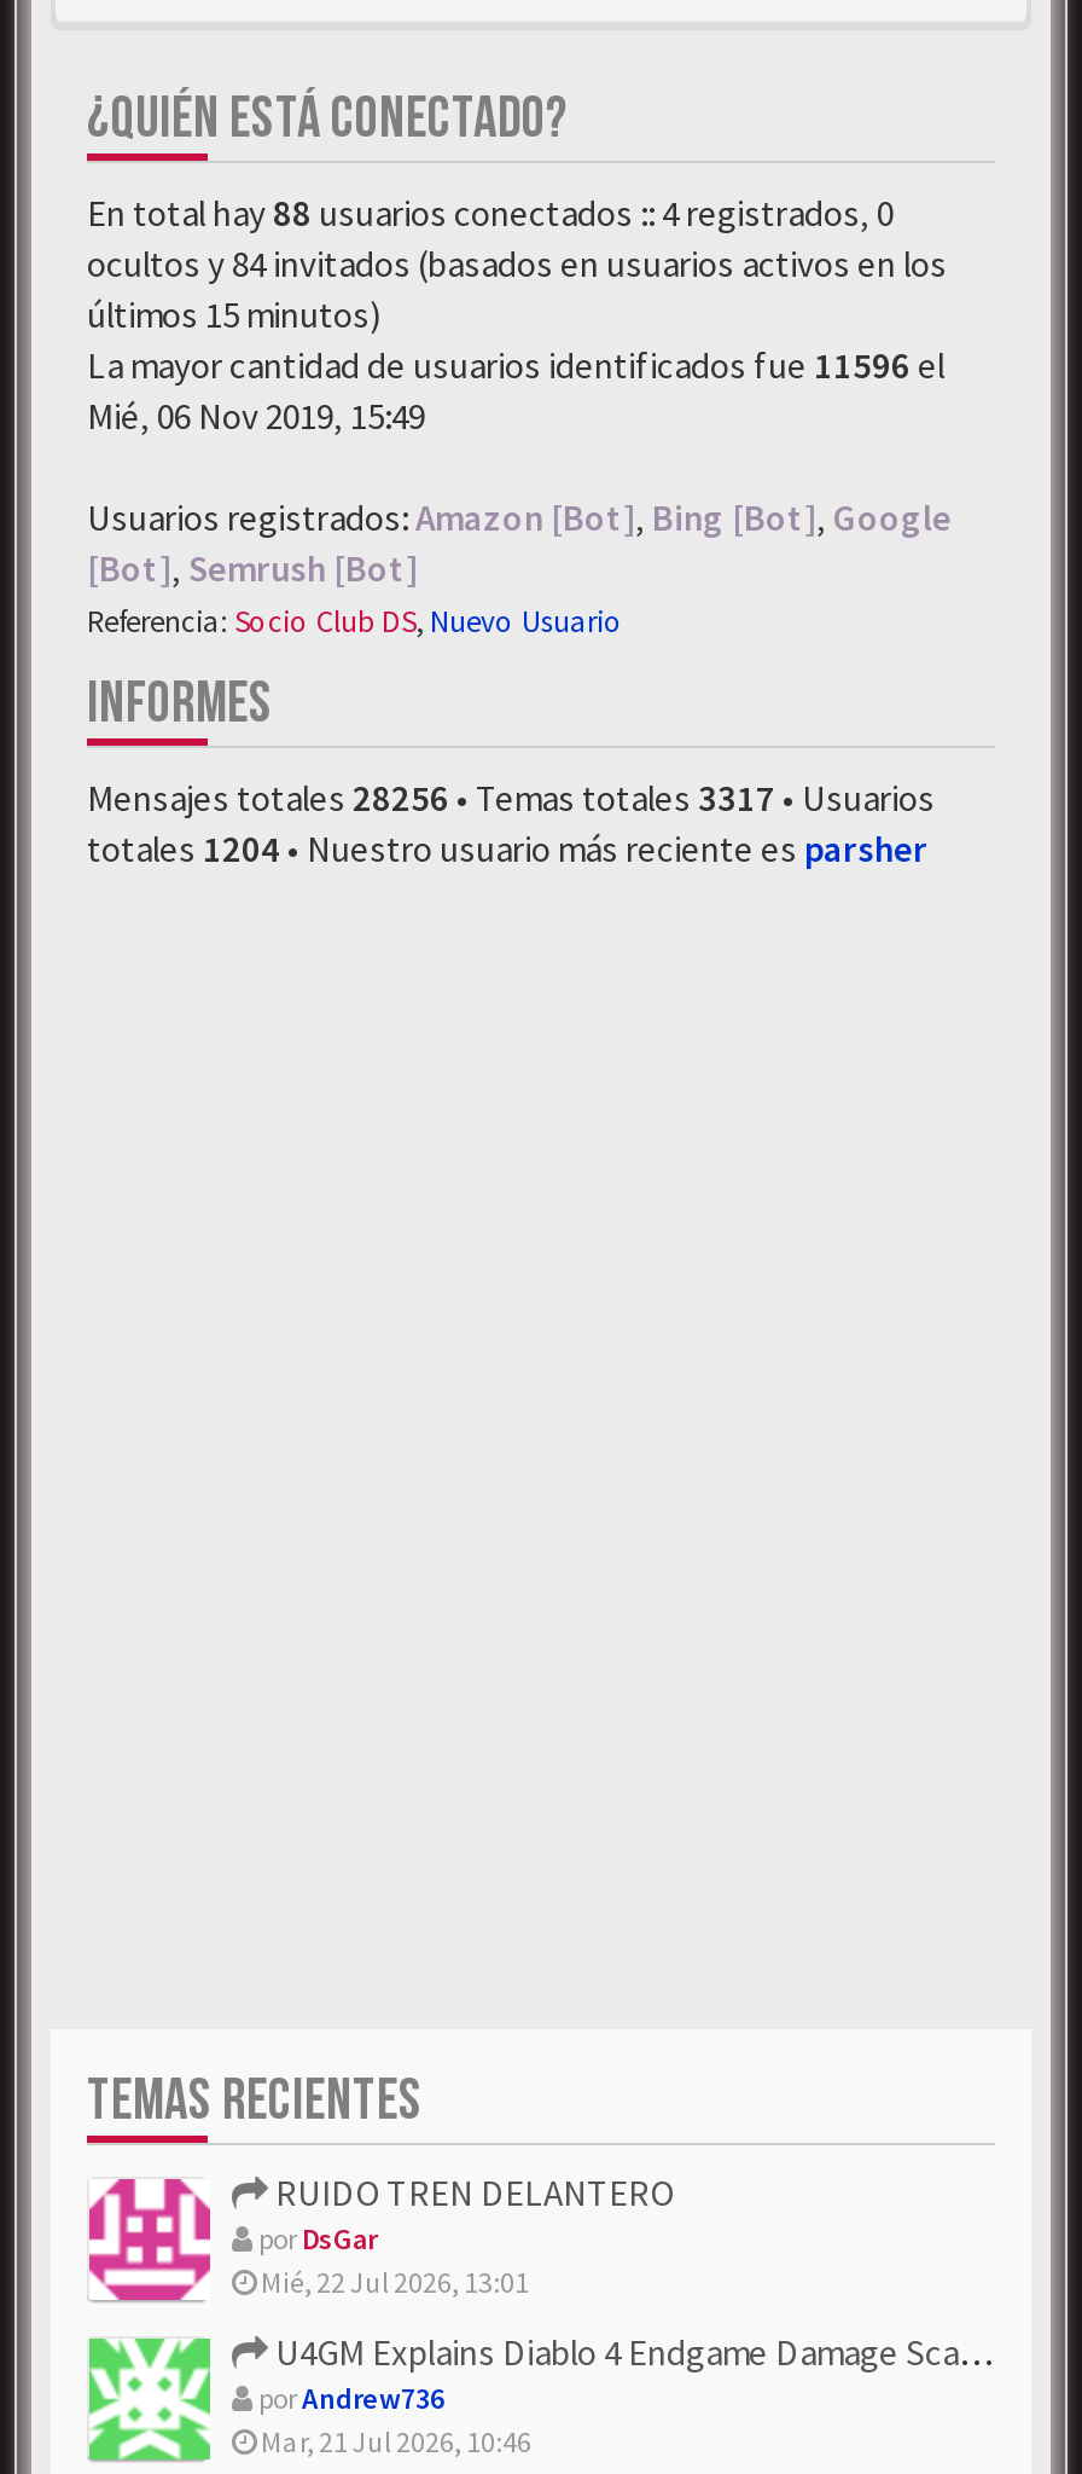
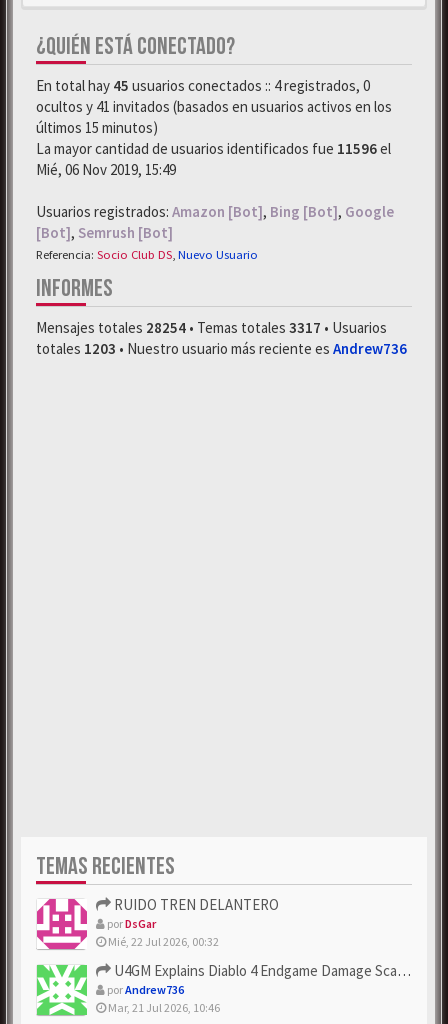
- En total hay 88 usuarios conectados :: 4 registrados, 0
+ En total hay 45 usuarios conectados :: 4 registrados, 0

- ocultos y 84 invitados (basados en usuarios activos en los
+ ocultos y 41 invitados (basados en usuarios activos en los

- Mensajes totales 28256 • Temas totales 3317 • Usuarios
+ Mensajes totales 28254 • Temas totales 3317 • Usuarios

- totales 1204 • Nuestro usuario más reciente es parsher
+ totales 1203 • Nuestro usuario más reciente es Andrew736

- Mié, 22 Jul 2026, 13:01
+ Mié, 22 Jul 2026, 00:32
